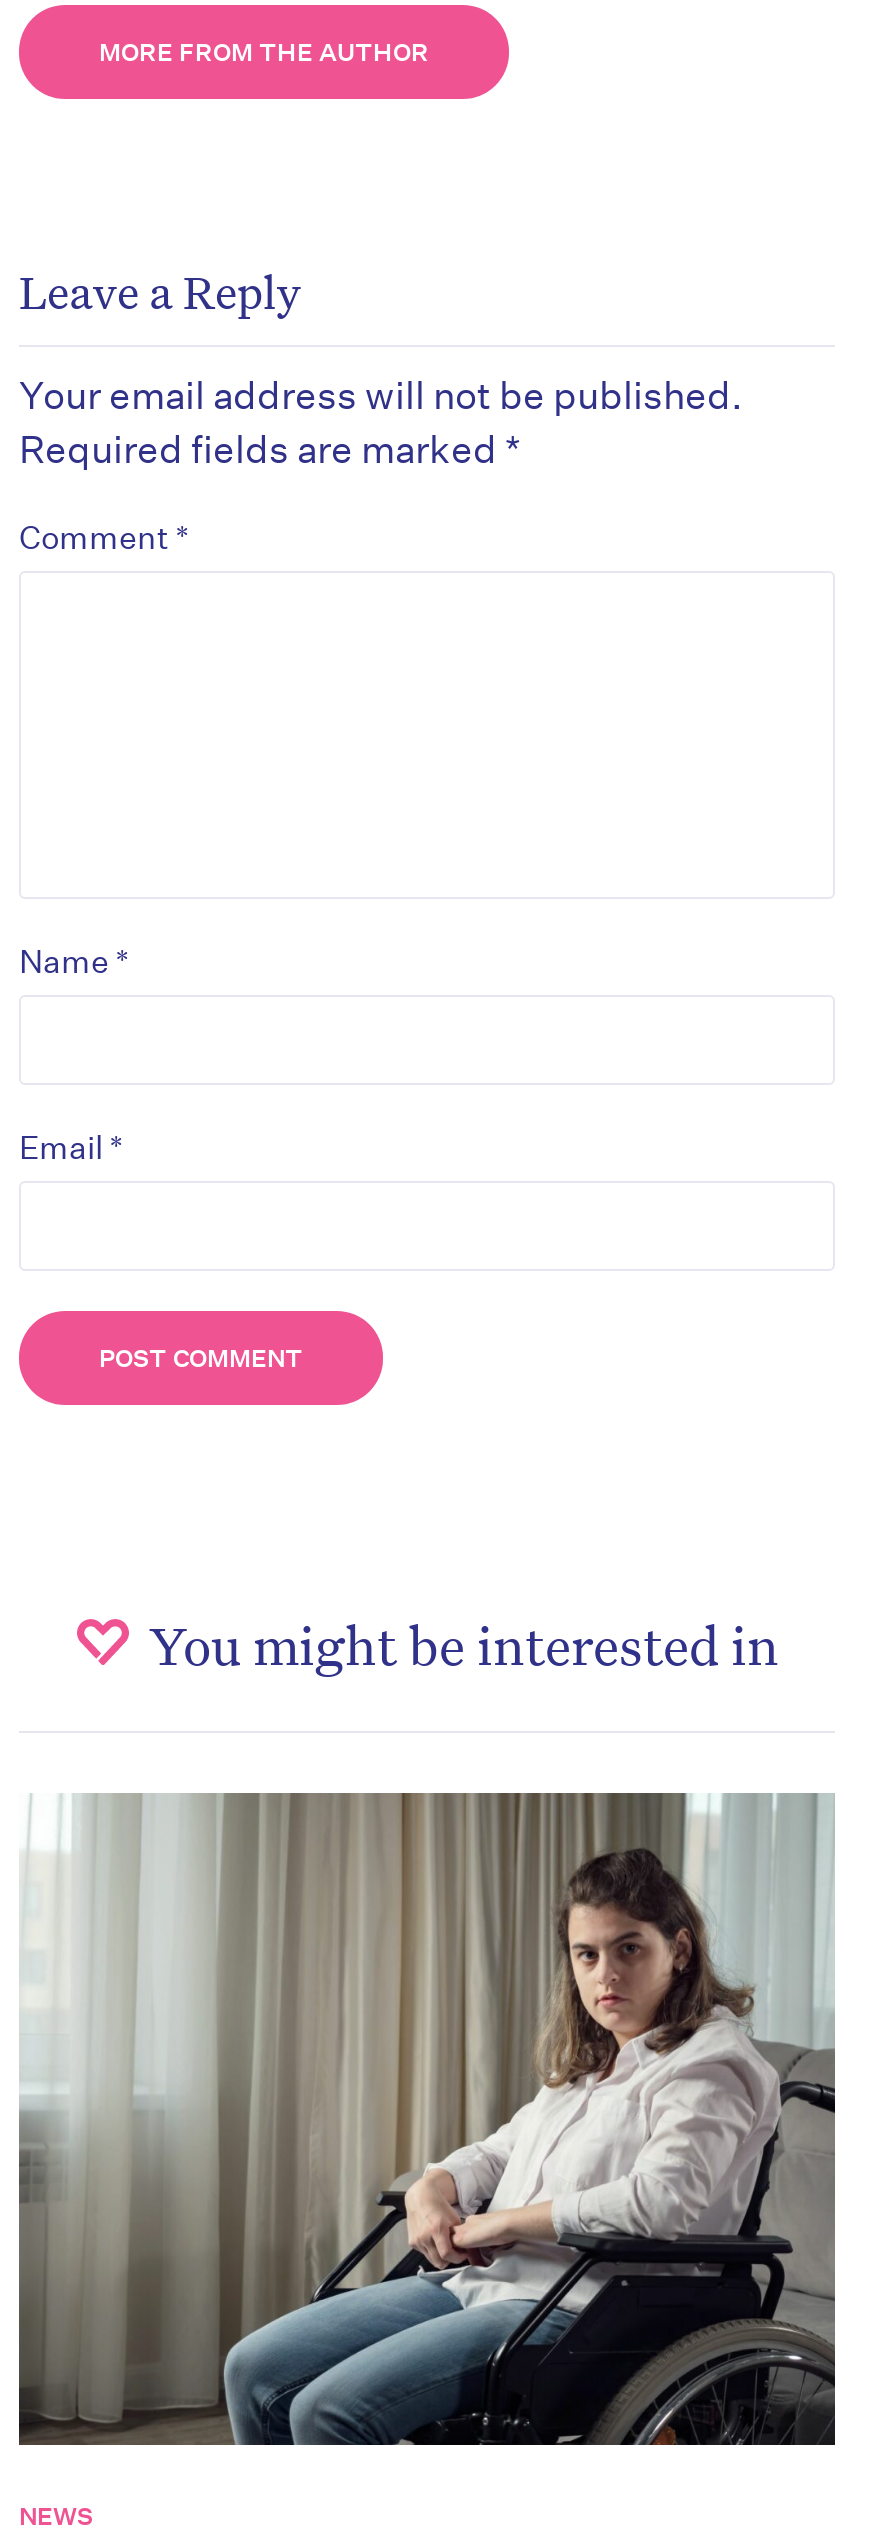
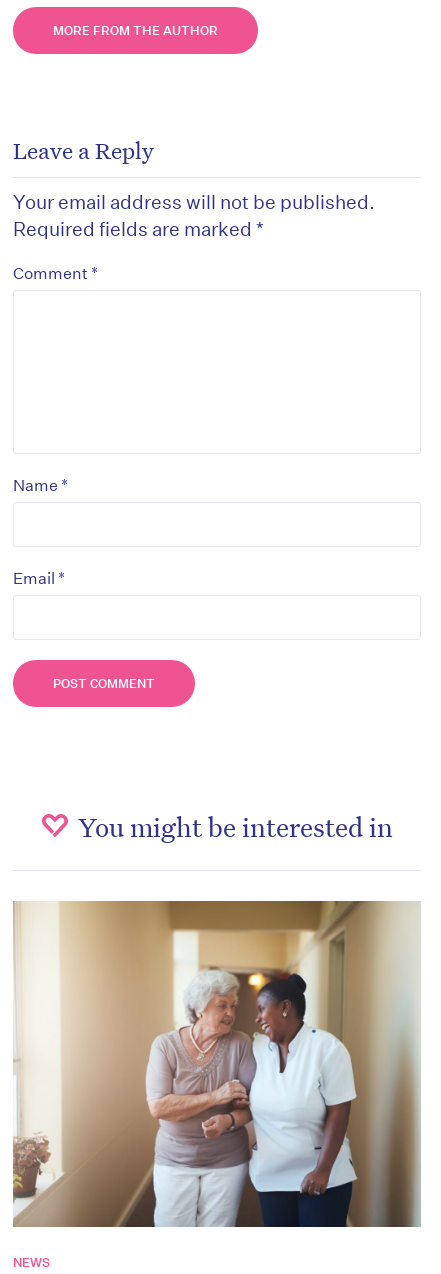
- [image]
+ [image]
